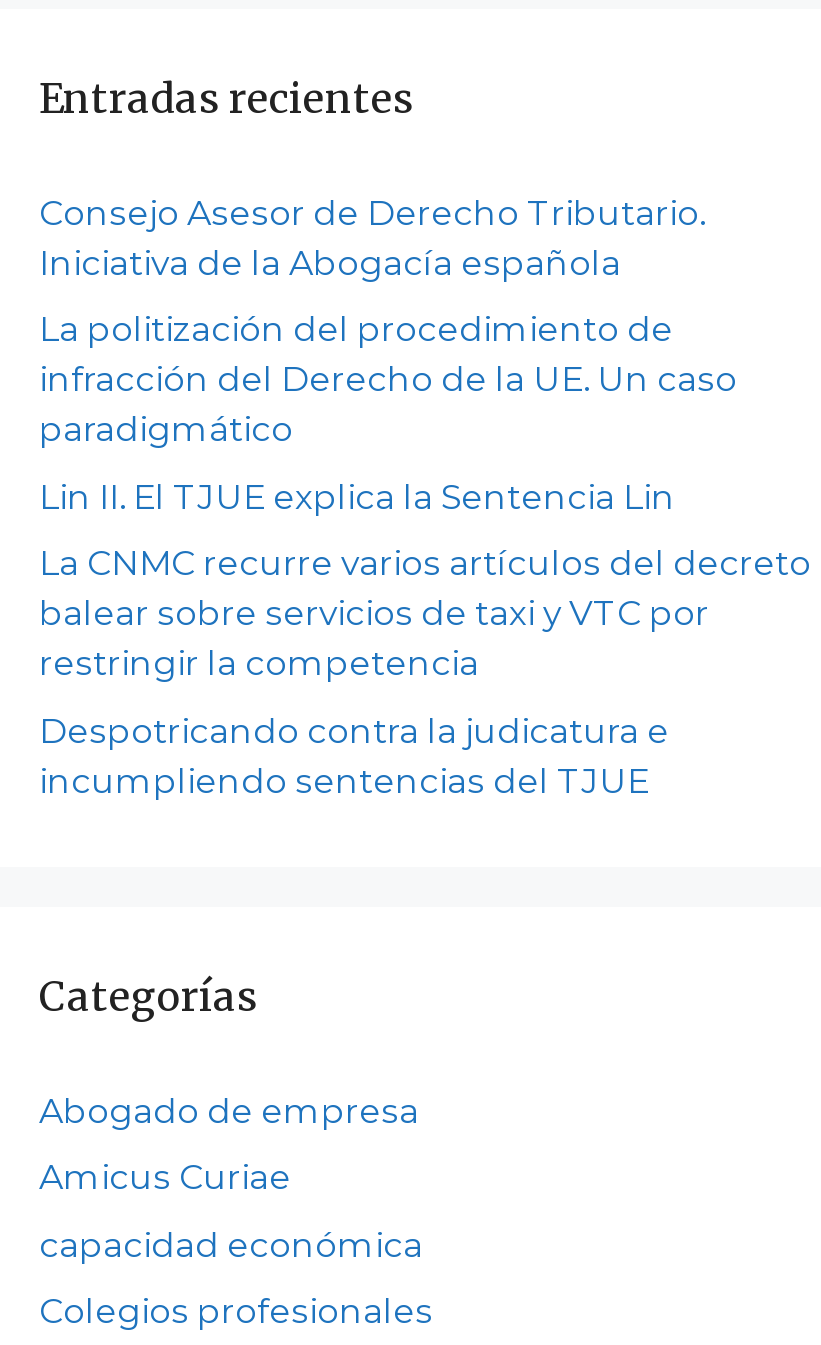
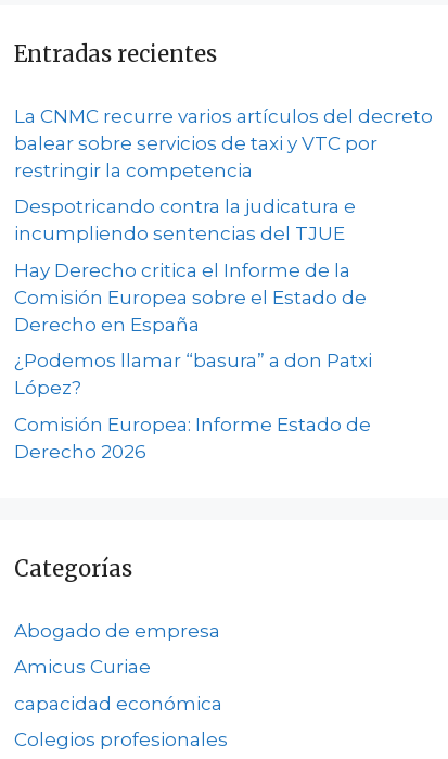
- Consejo Asesor de Derecho Tributario.
- Iniciativa de la Abogacía española
- La politización del procedimiento de
- infracción del Derecho de la UE. Un caso
- paradigmático
- Lin II. El TJUE explica la Sentencia Lin

moved up: La CNMC recurre varios artículos del decreto | balear sobre servicios de taxi y VTC por | restringir la competencia | Despotricando contra la judicatura e | incumpliendo sentencias del TJUE

+ Hay Derecho critica el Informe de la
+ Comisión Europea sobre el Estado de
+ Derecho en España
+ ¿Podemos llamar “basura” a don Patxi
+ López?
+ Comisión Europea: Informe Estado de
+ Derecho 2026
